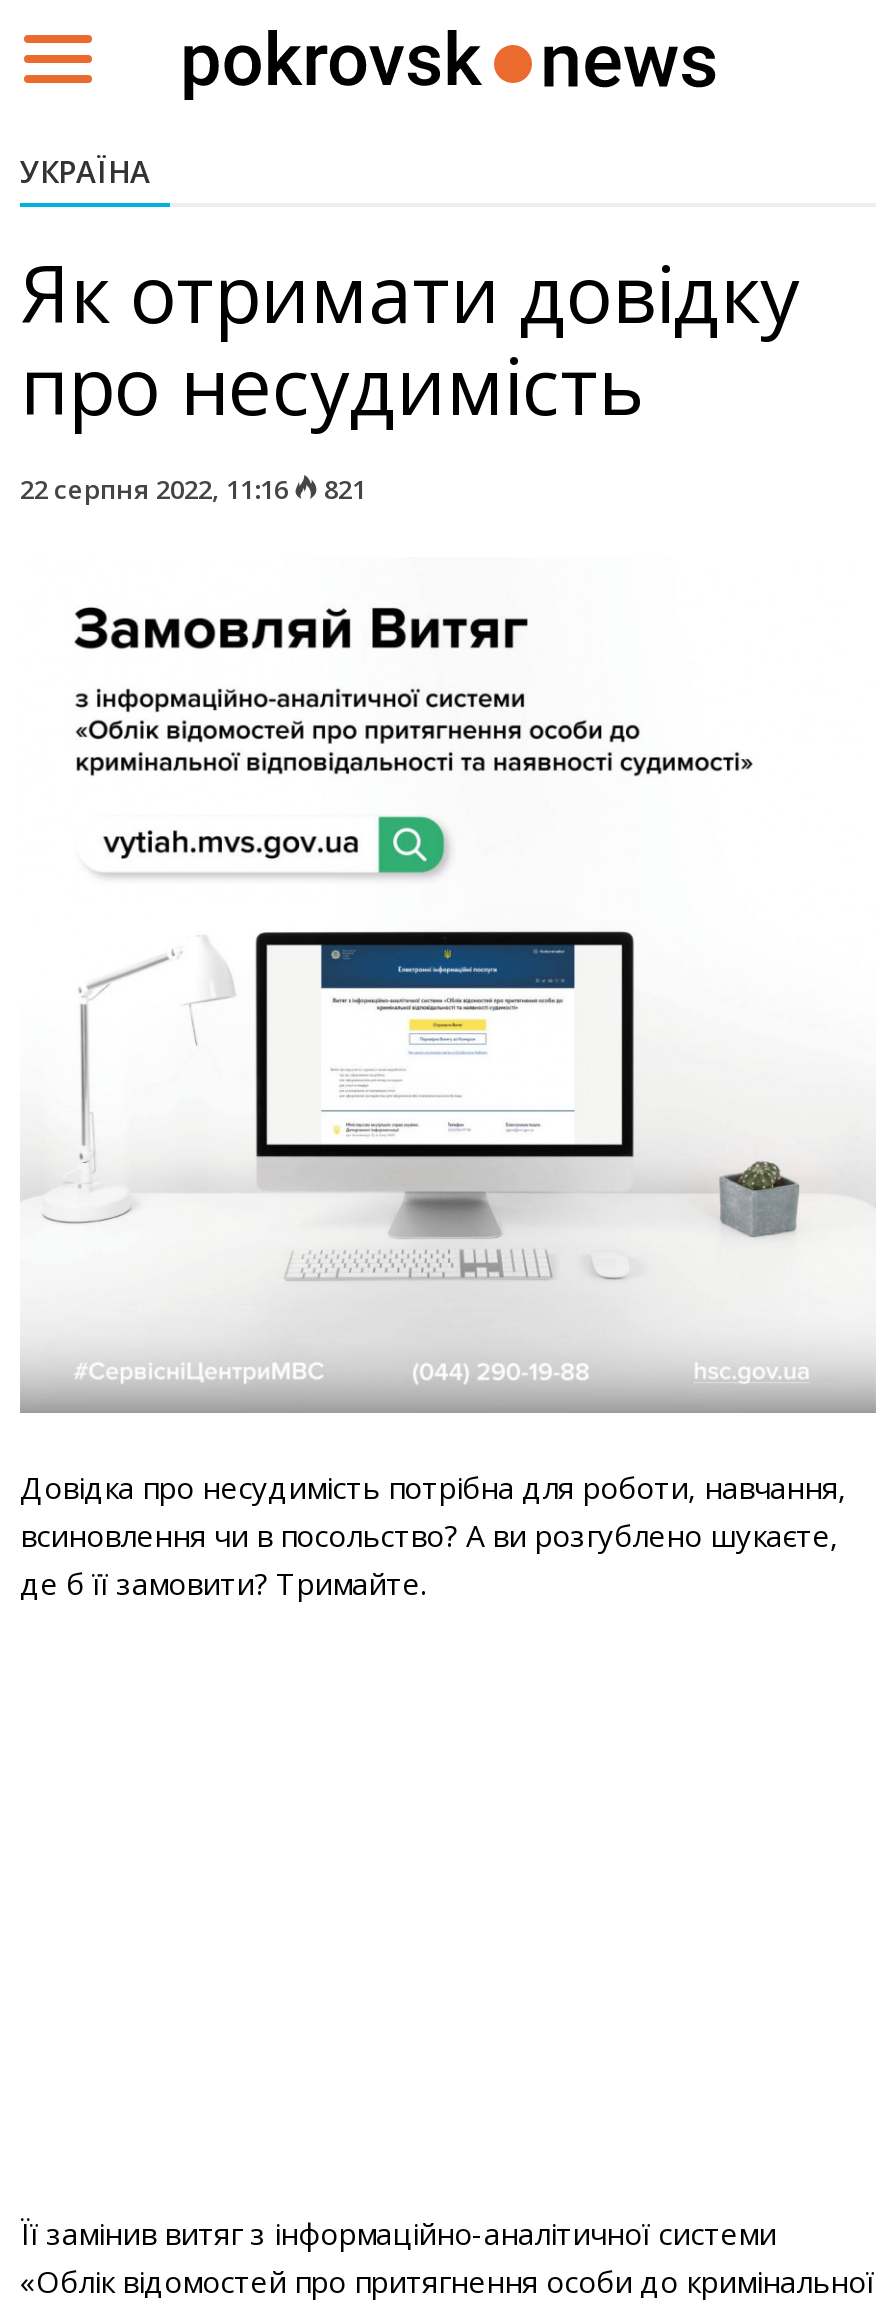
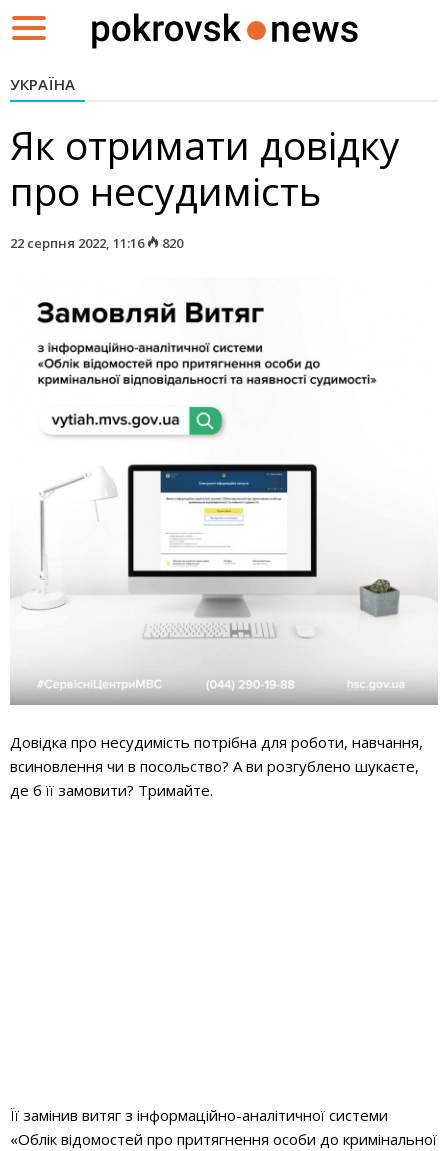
- 22 серпня 2022, 11:16 821
+ 22 серпня 2022, 11:16 820
